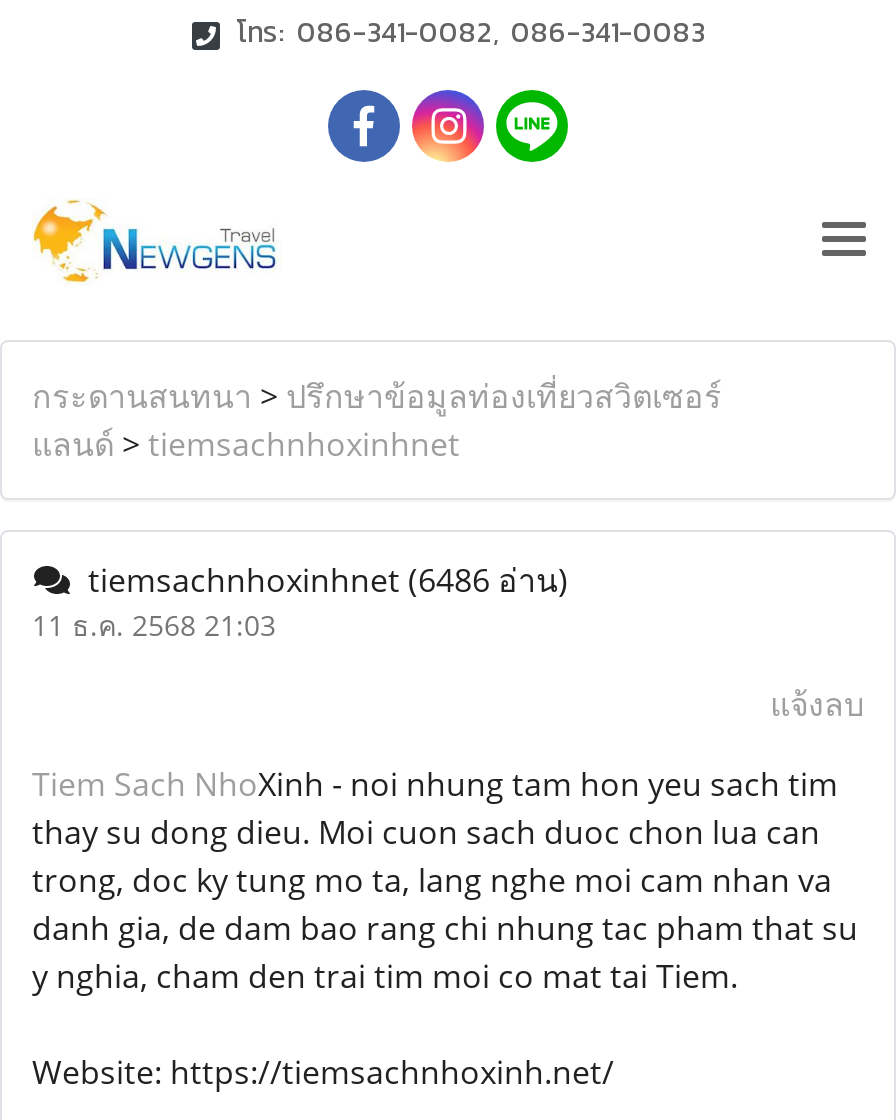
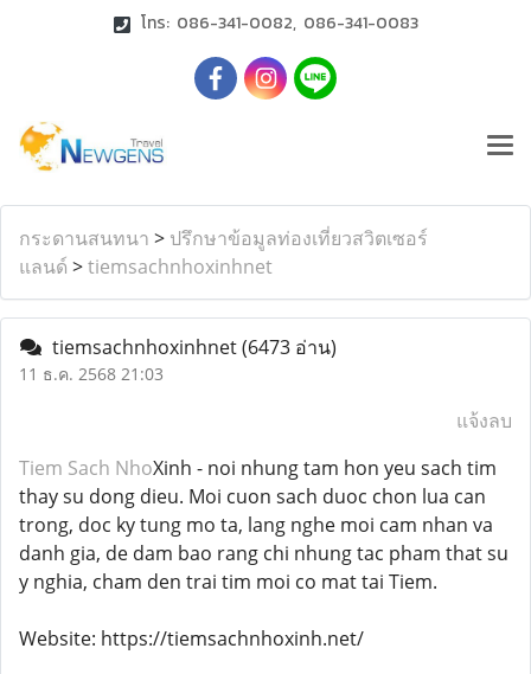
- tiemsachnhoxinhnet (6486 อ่าน)
+ tiemsachnhoxinhnet (6473 อ่าน)
